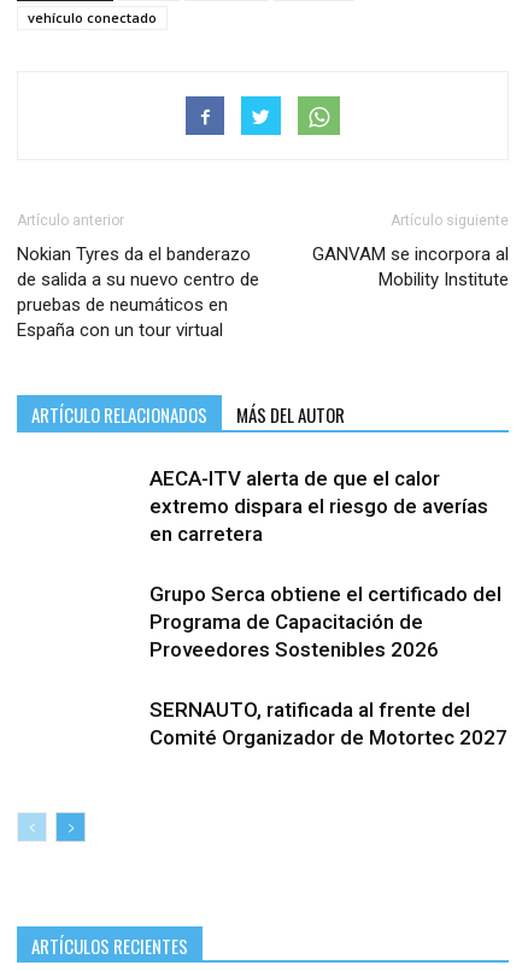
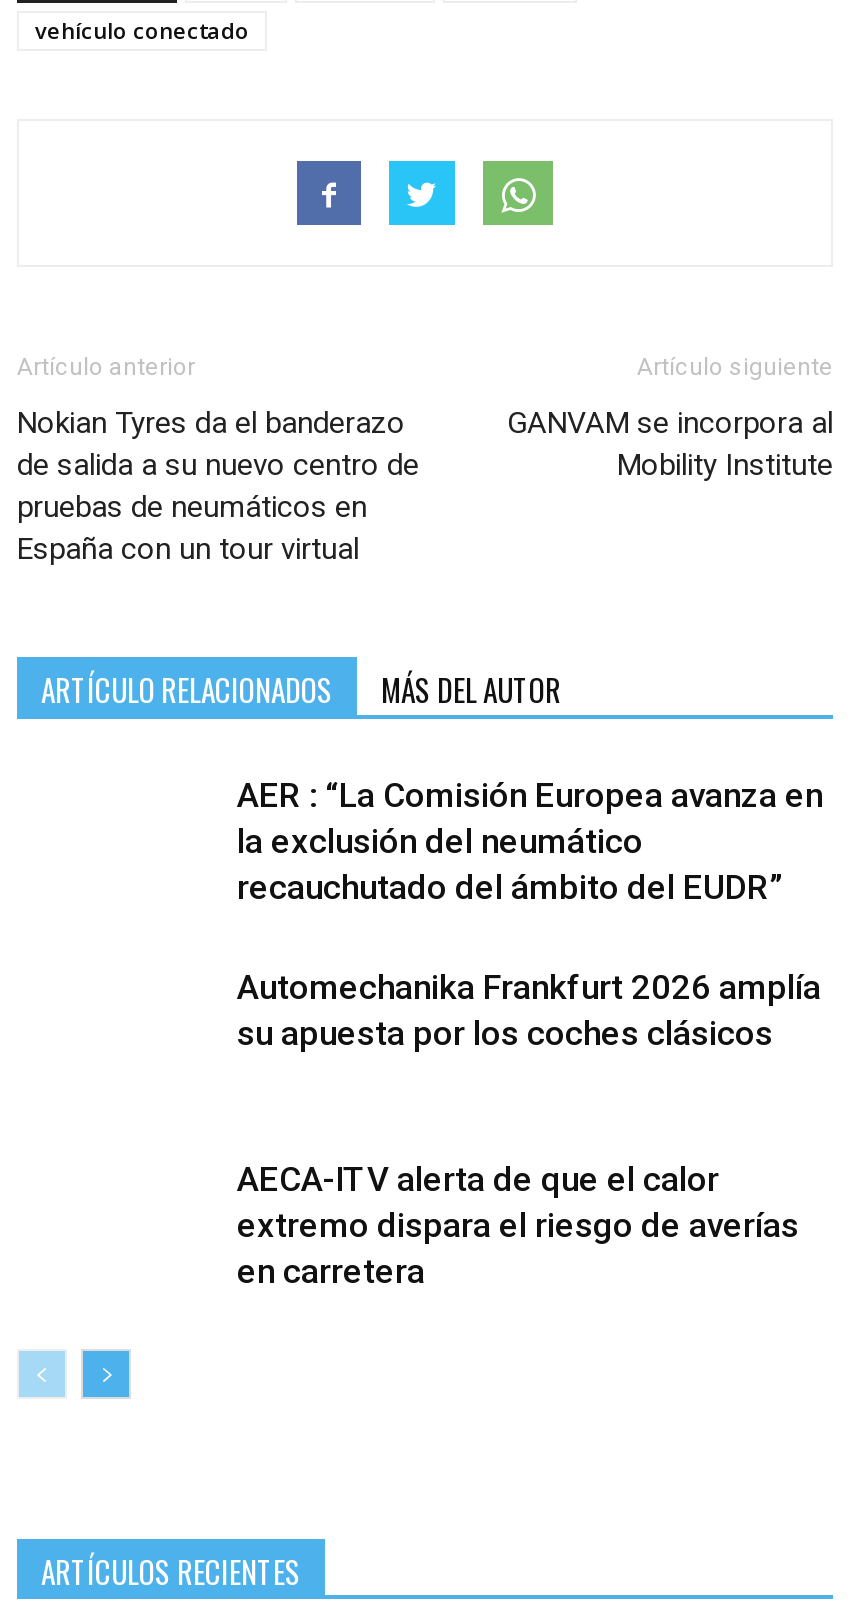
+ AER : “La Comisión Europea avanza en
+ la exclusión del neumático
+ recauchutado del ámbito del EUDR”
+ Automechanika Frankfurt 2026 amplía
+ su apuesta por los coches clásicos

moved down: AECA-ITV alerta de que el calor | extremo dispara el riesgo de averías | en carretera

- Grupo Serca obtiene el certificado del
- Programa de Capacitación de
- Proveedores Sostenibles 2026
- SERNAUTO, ratificada al frente del
- Comité Organizador de Motortec 2027
